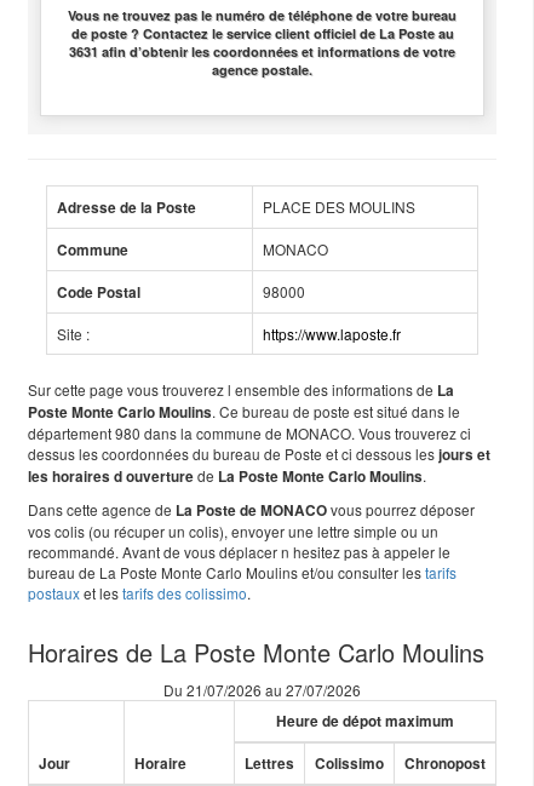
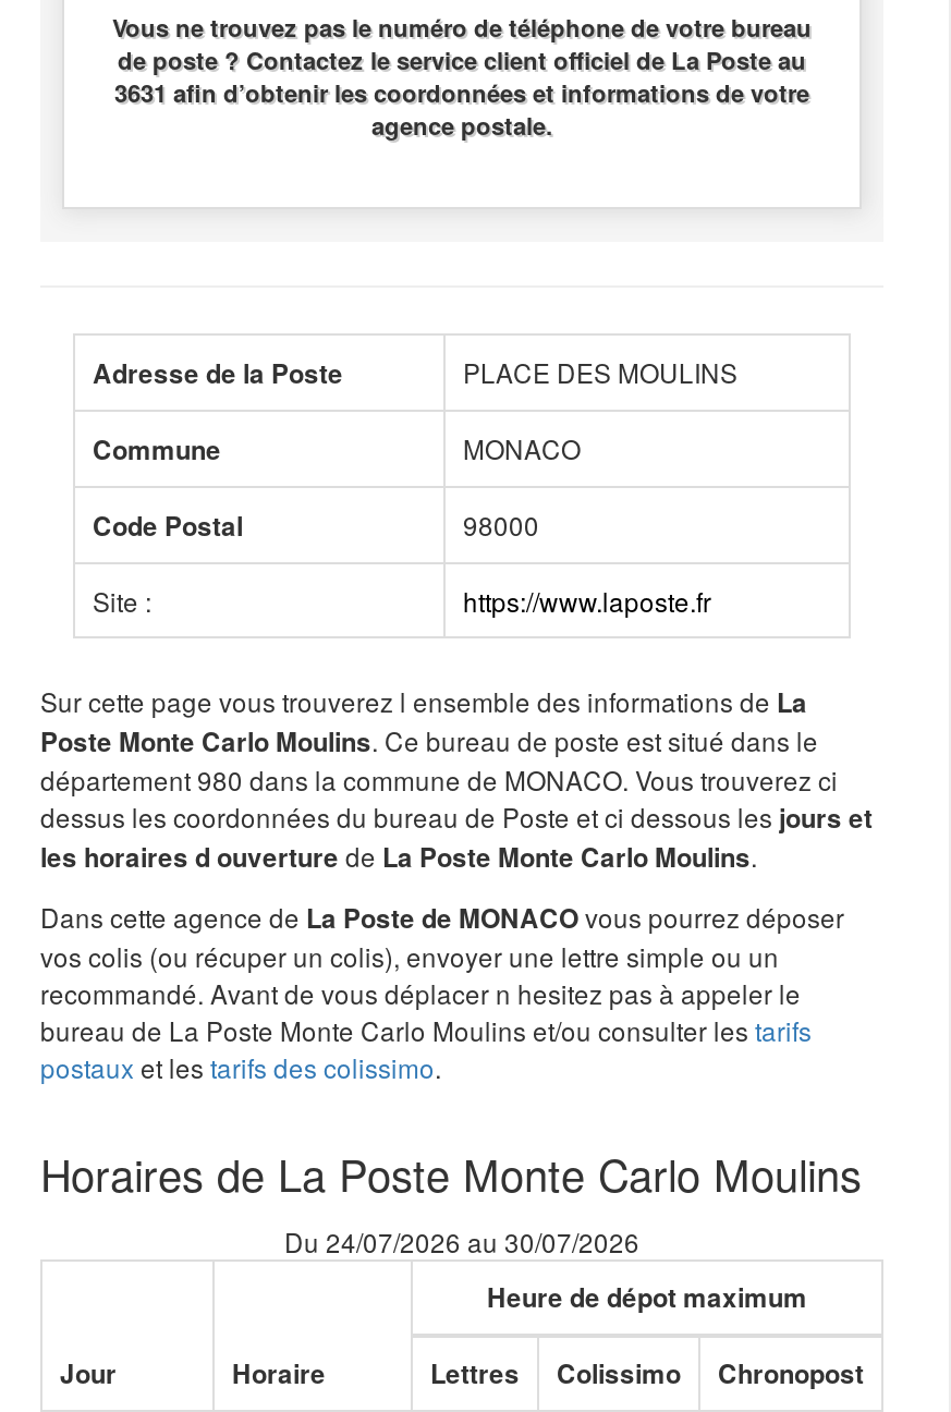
- Du 21/07/2026 au 27/07/2026
+ Du 24/07/2026 au 30/07/2026
